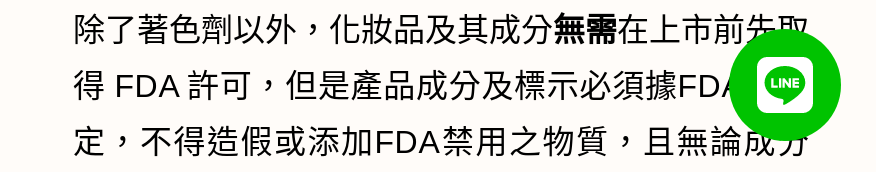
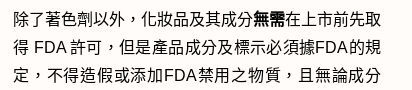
- [image]
+ [image]
